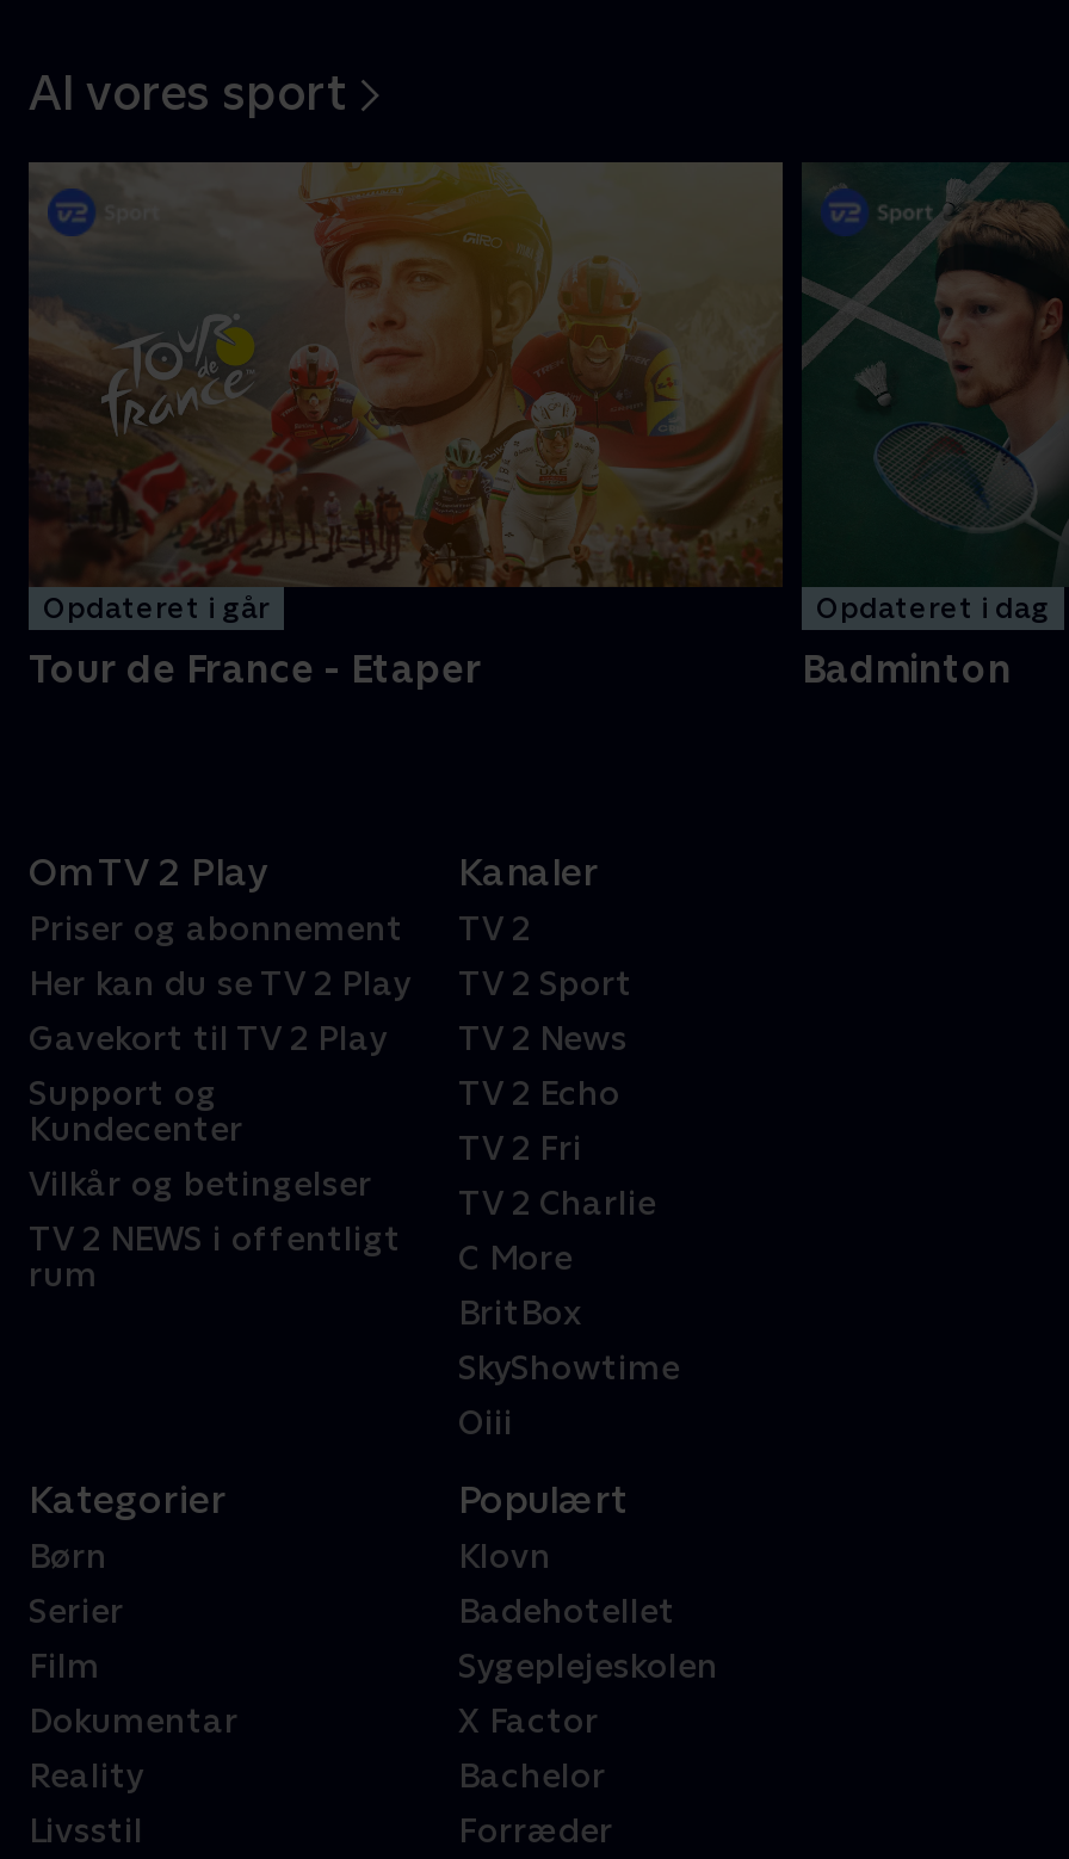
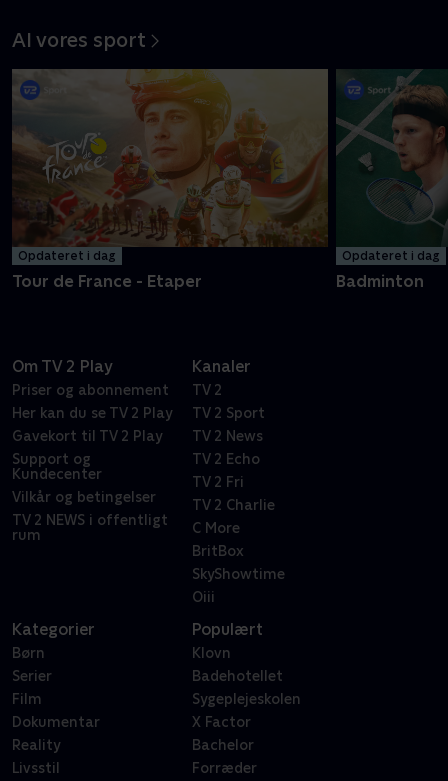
- Opdateret i går
+ Opdateret i dag
